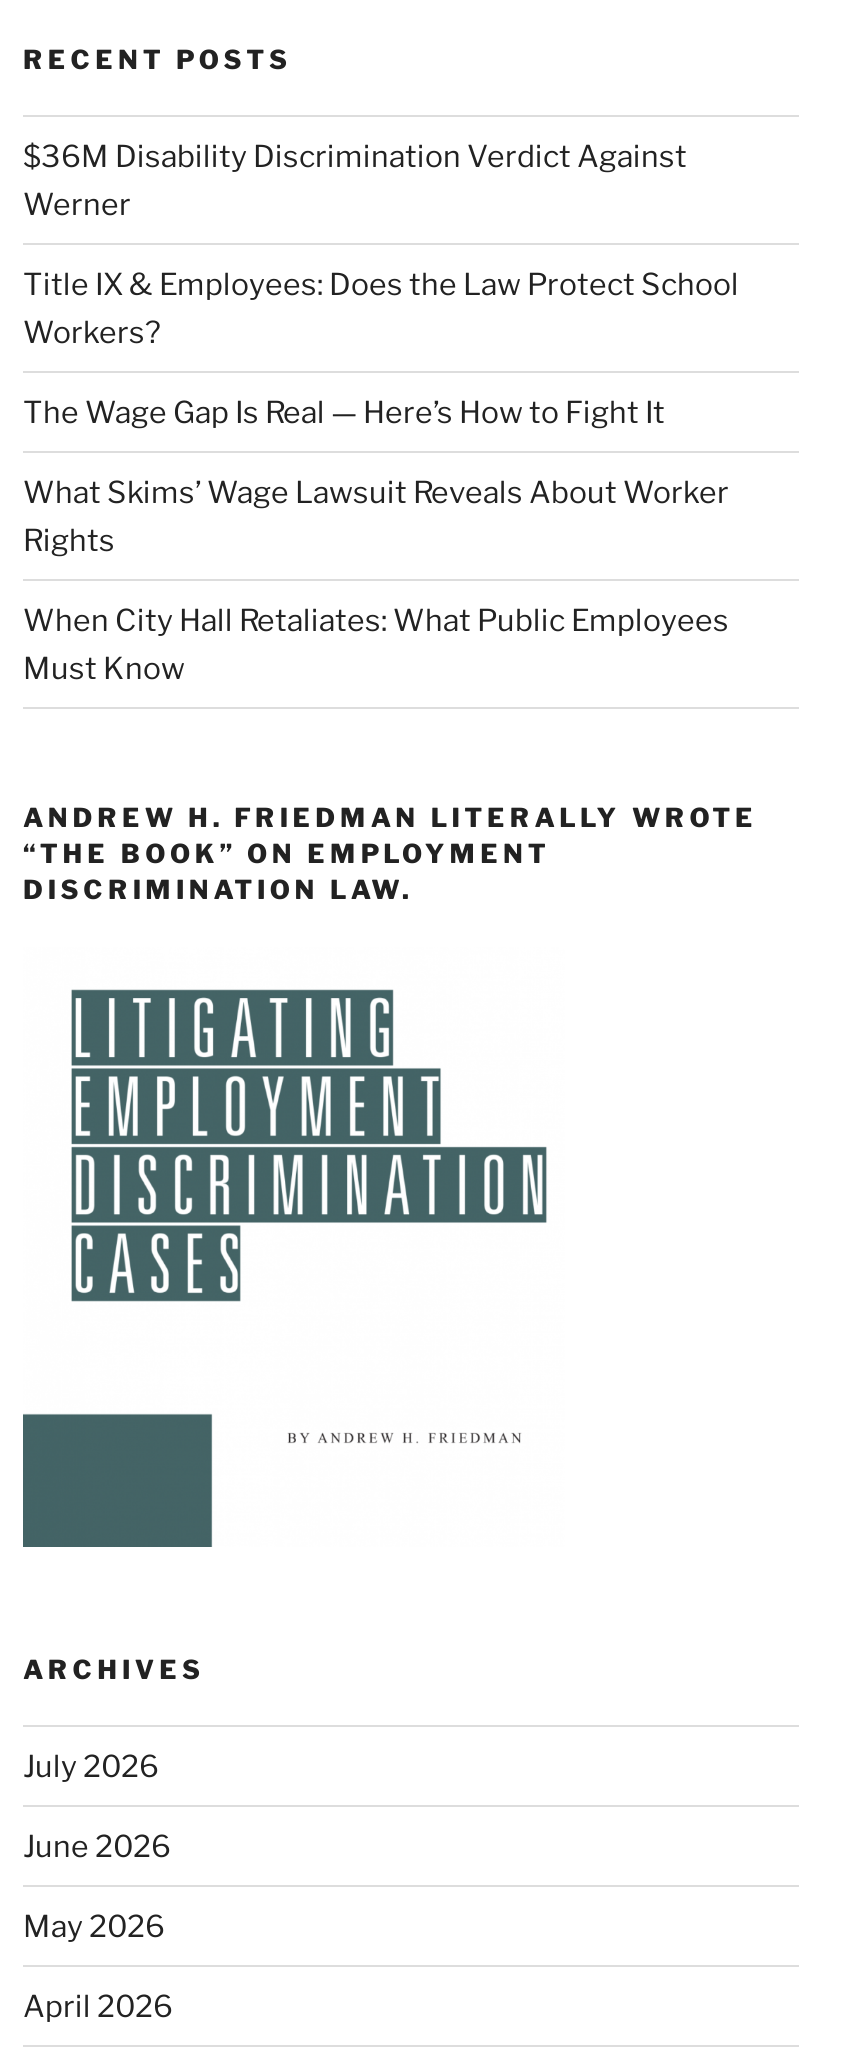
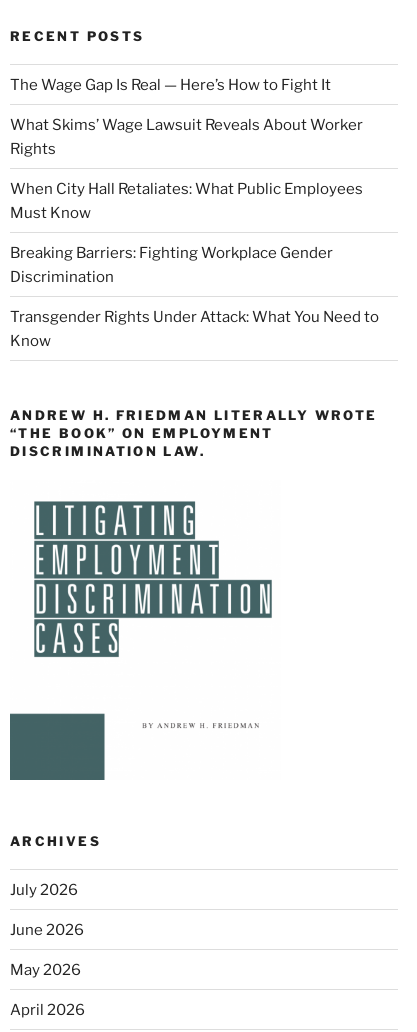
- $36M Disability Discrimination Verdict Against
- Werner
- Title IX & Employees: Does the Law Protect School
- Workers?

moved up: The Wage Gap Is Real — Here’s How to Fight It | What Skims’ Wage Lawsuit Reveals About Worker | Rights | When City Hall Retaliates: What Public Employees | Must Know

+ Breaking Barriers: Fighting Workplace Gender
+ Discrimination
+ Transgender Rights Under Attack: What You Need to
+ Know
